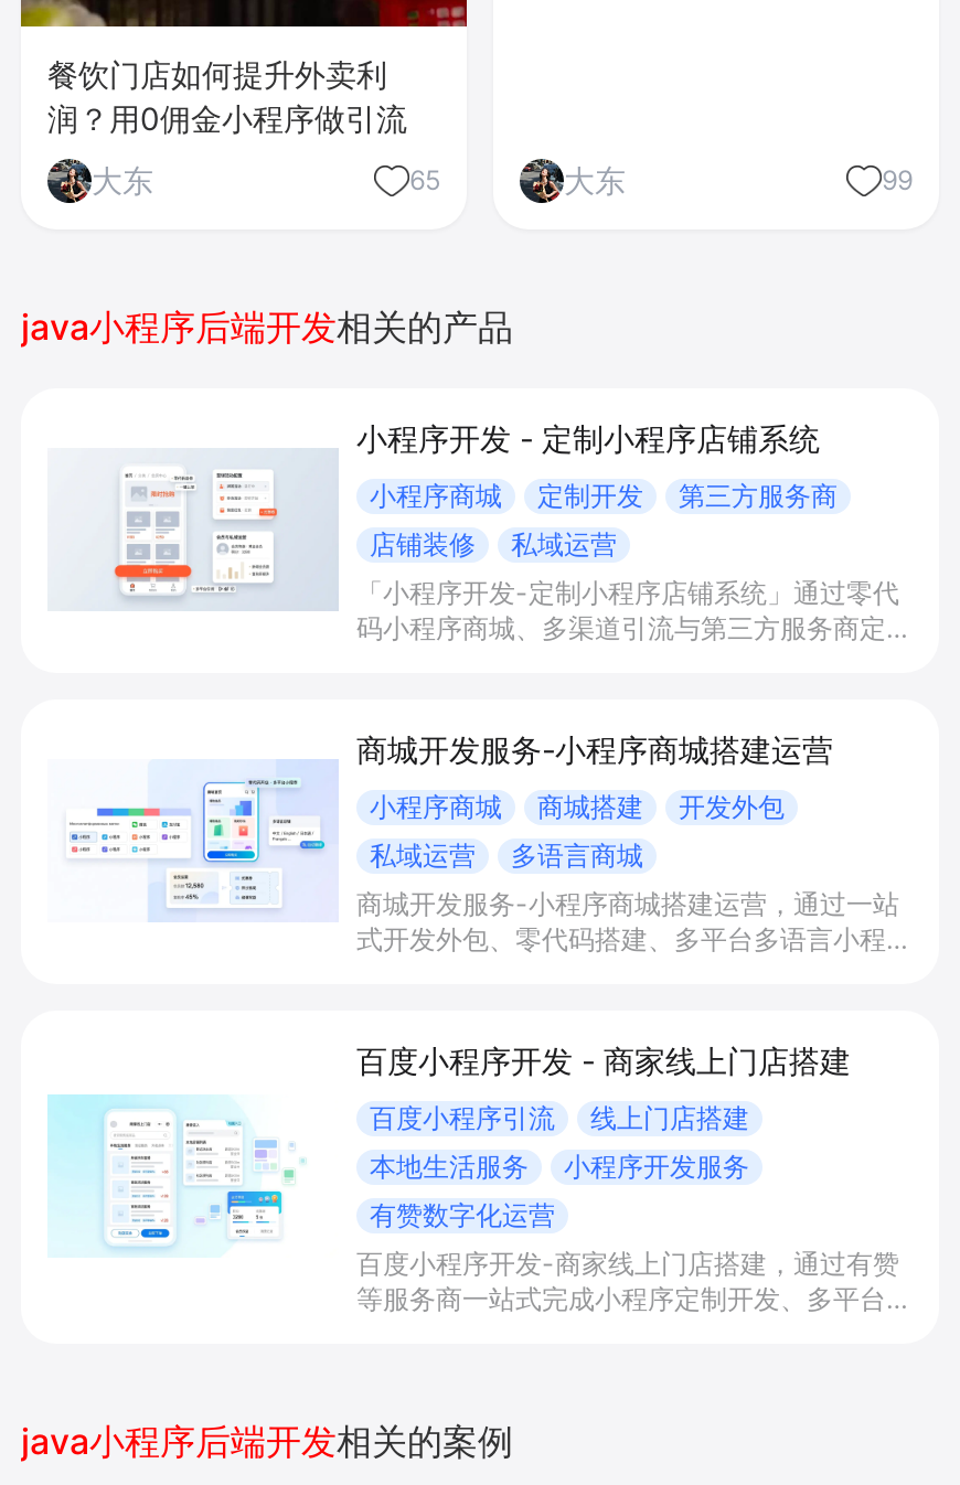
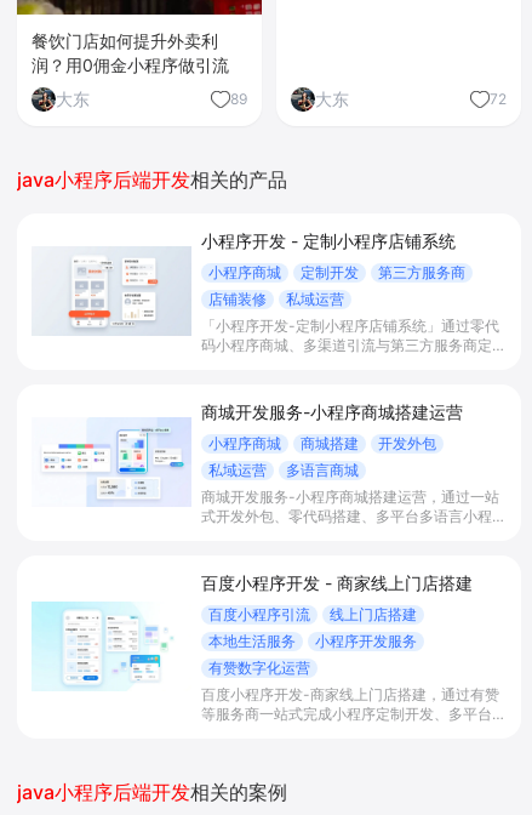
- 65
+ 89

- 99
+ 72
